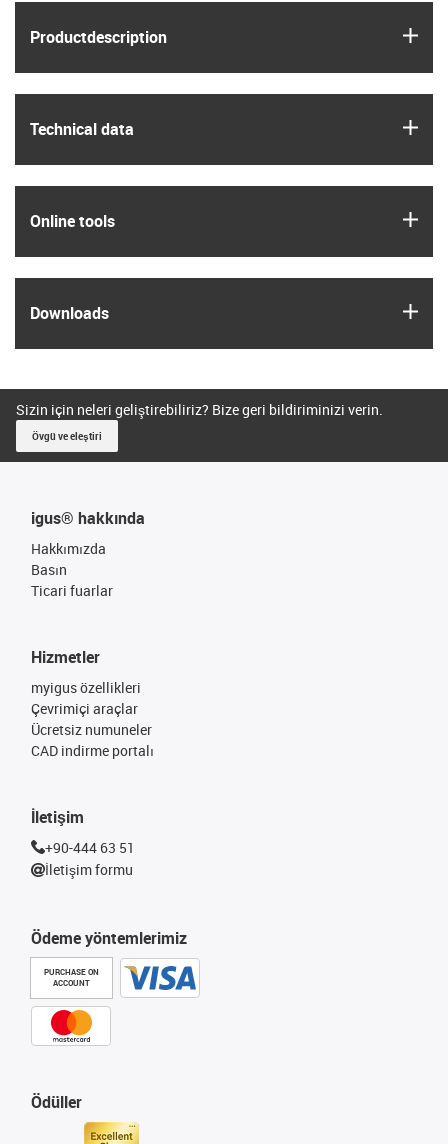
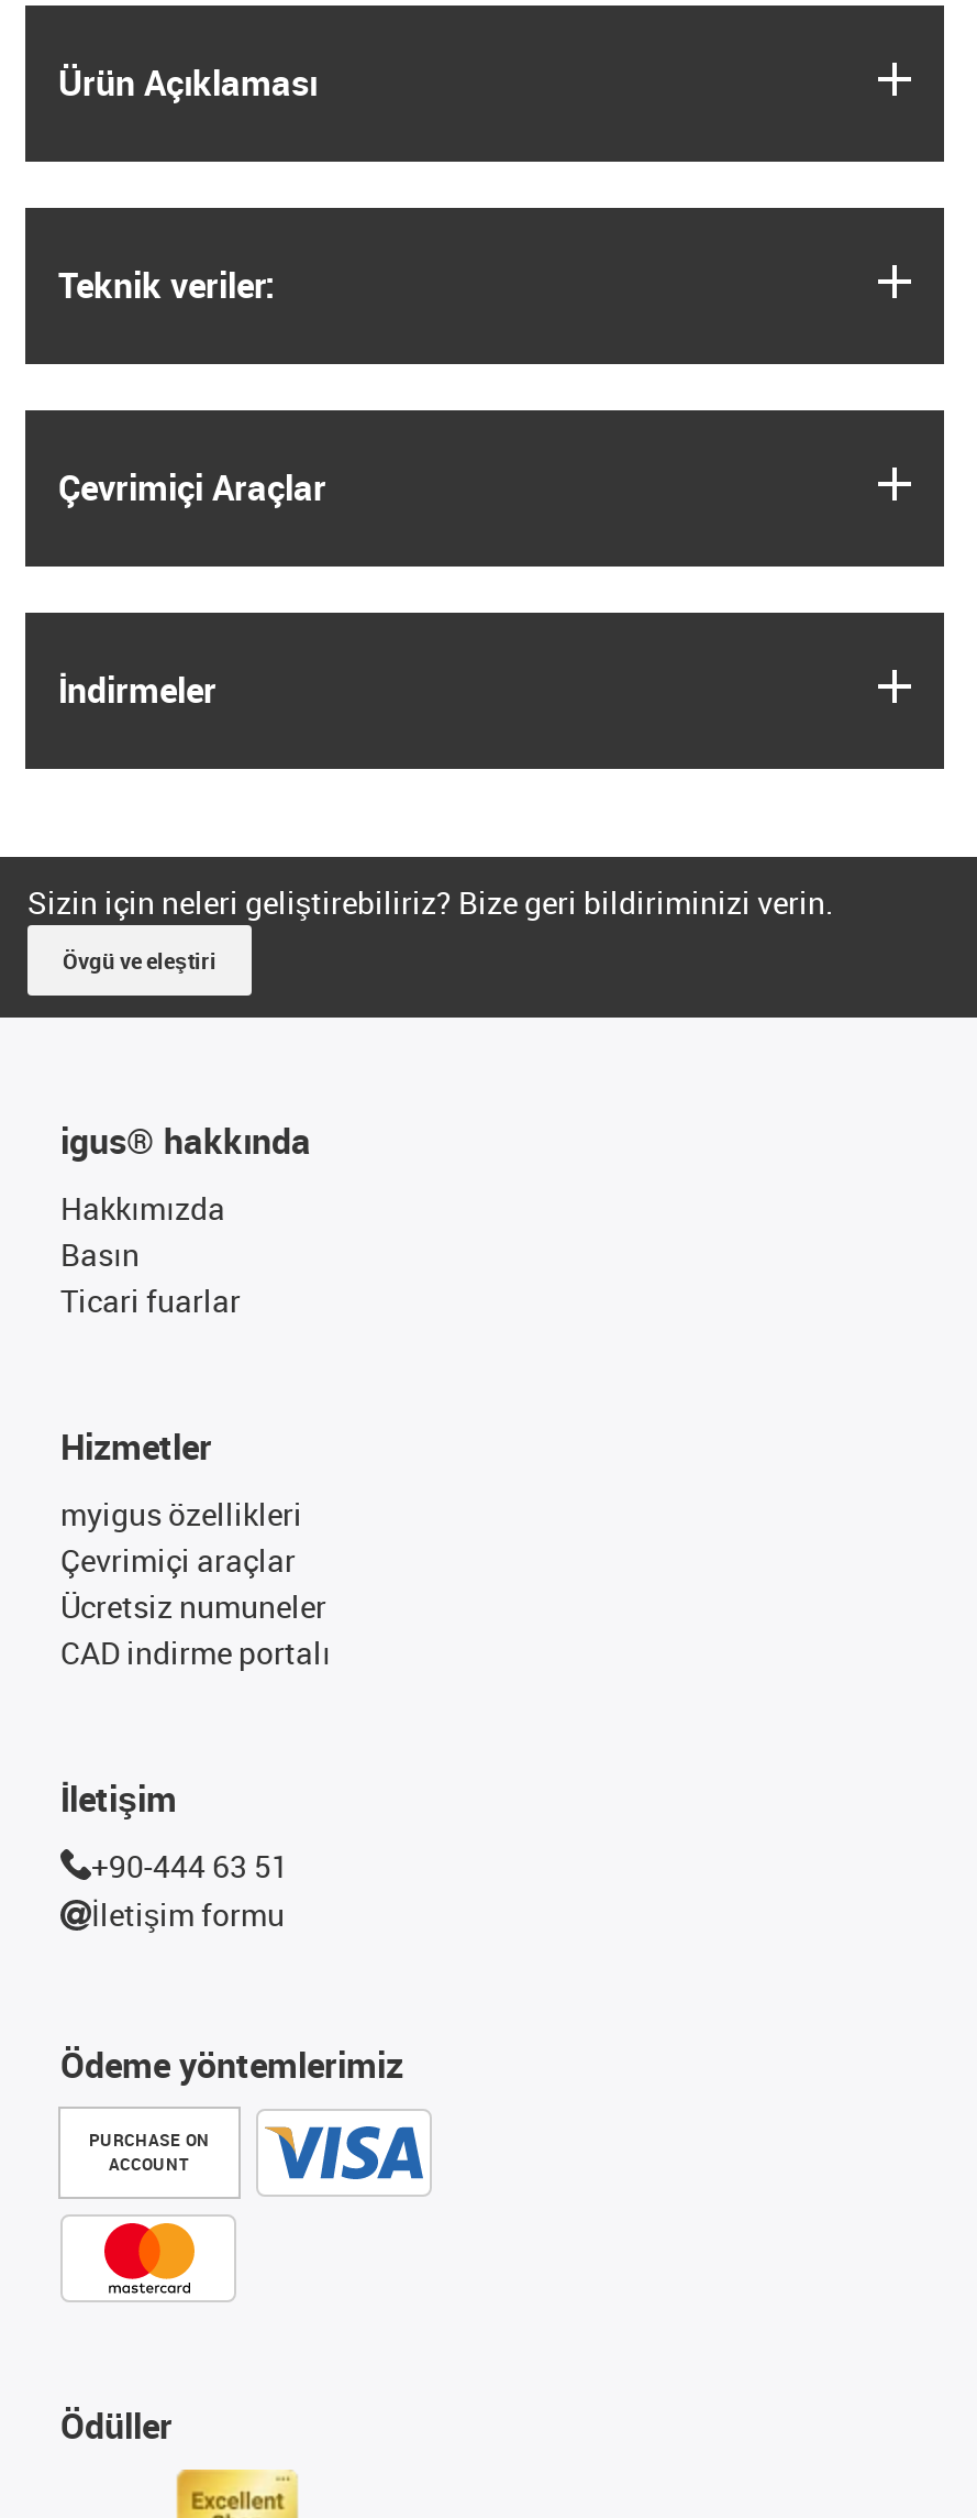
- Productdescription
+ Ürün Açıklaması

- Technical data
+ Teknik veriler:

- Online tools
+ Çevrimiçi Araçlar

- Downloads
+ İndirmeler
